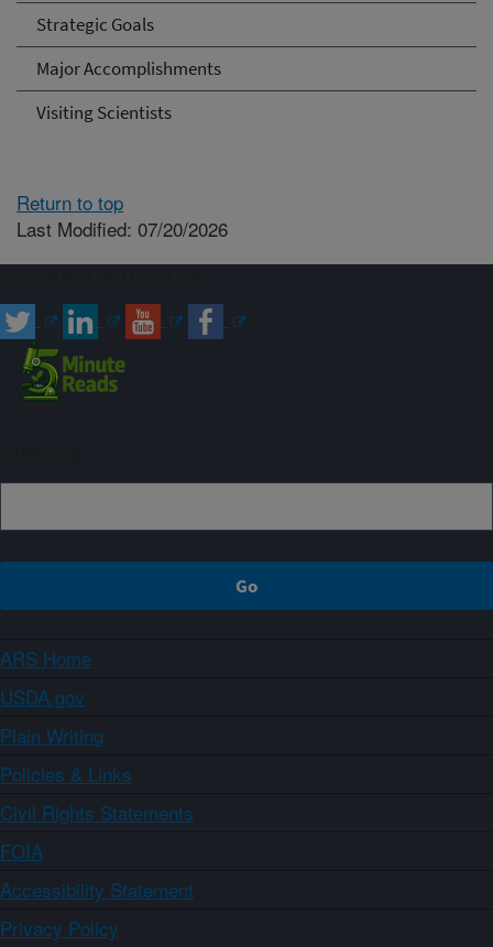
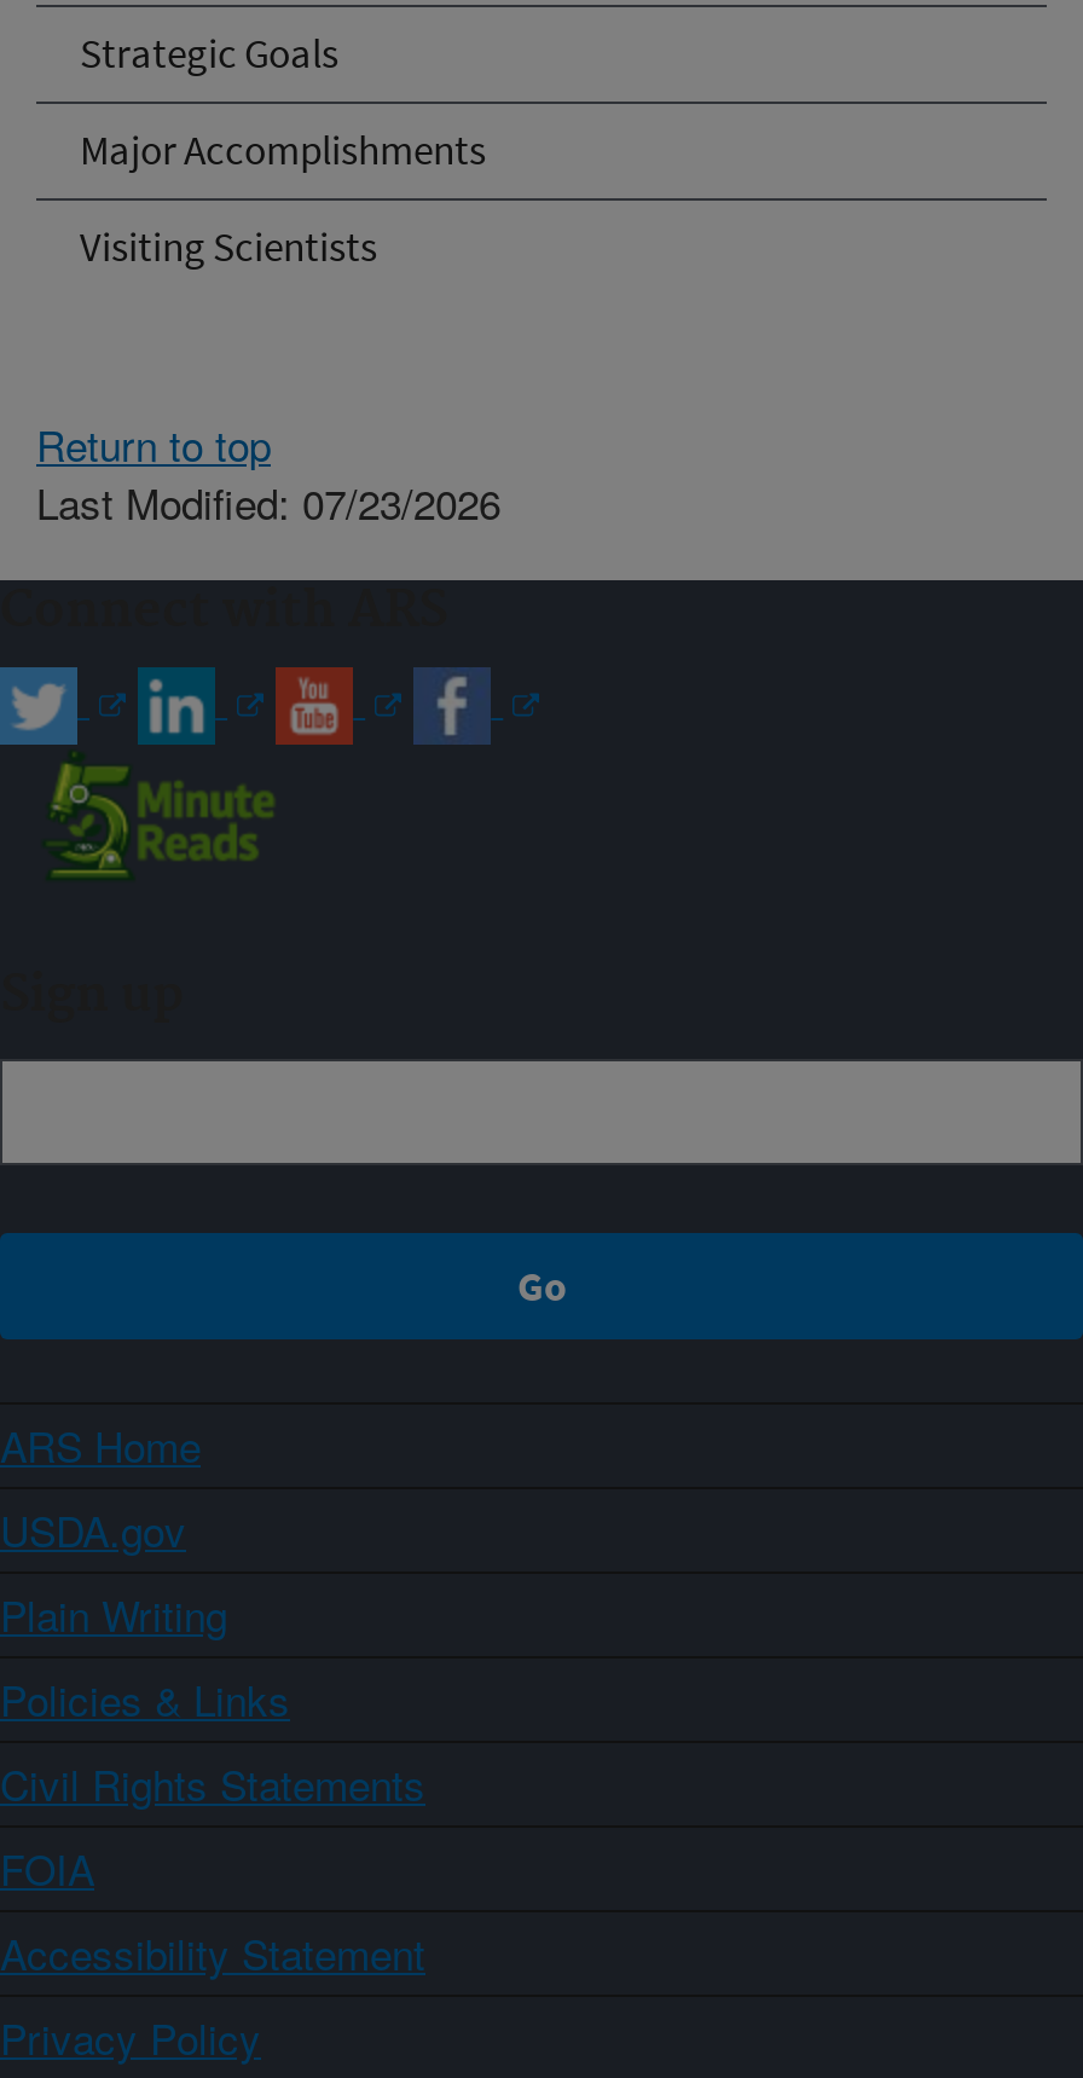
- Last Modified: 07/20/2026
+ Last Modified: 07/23/2026
